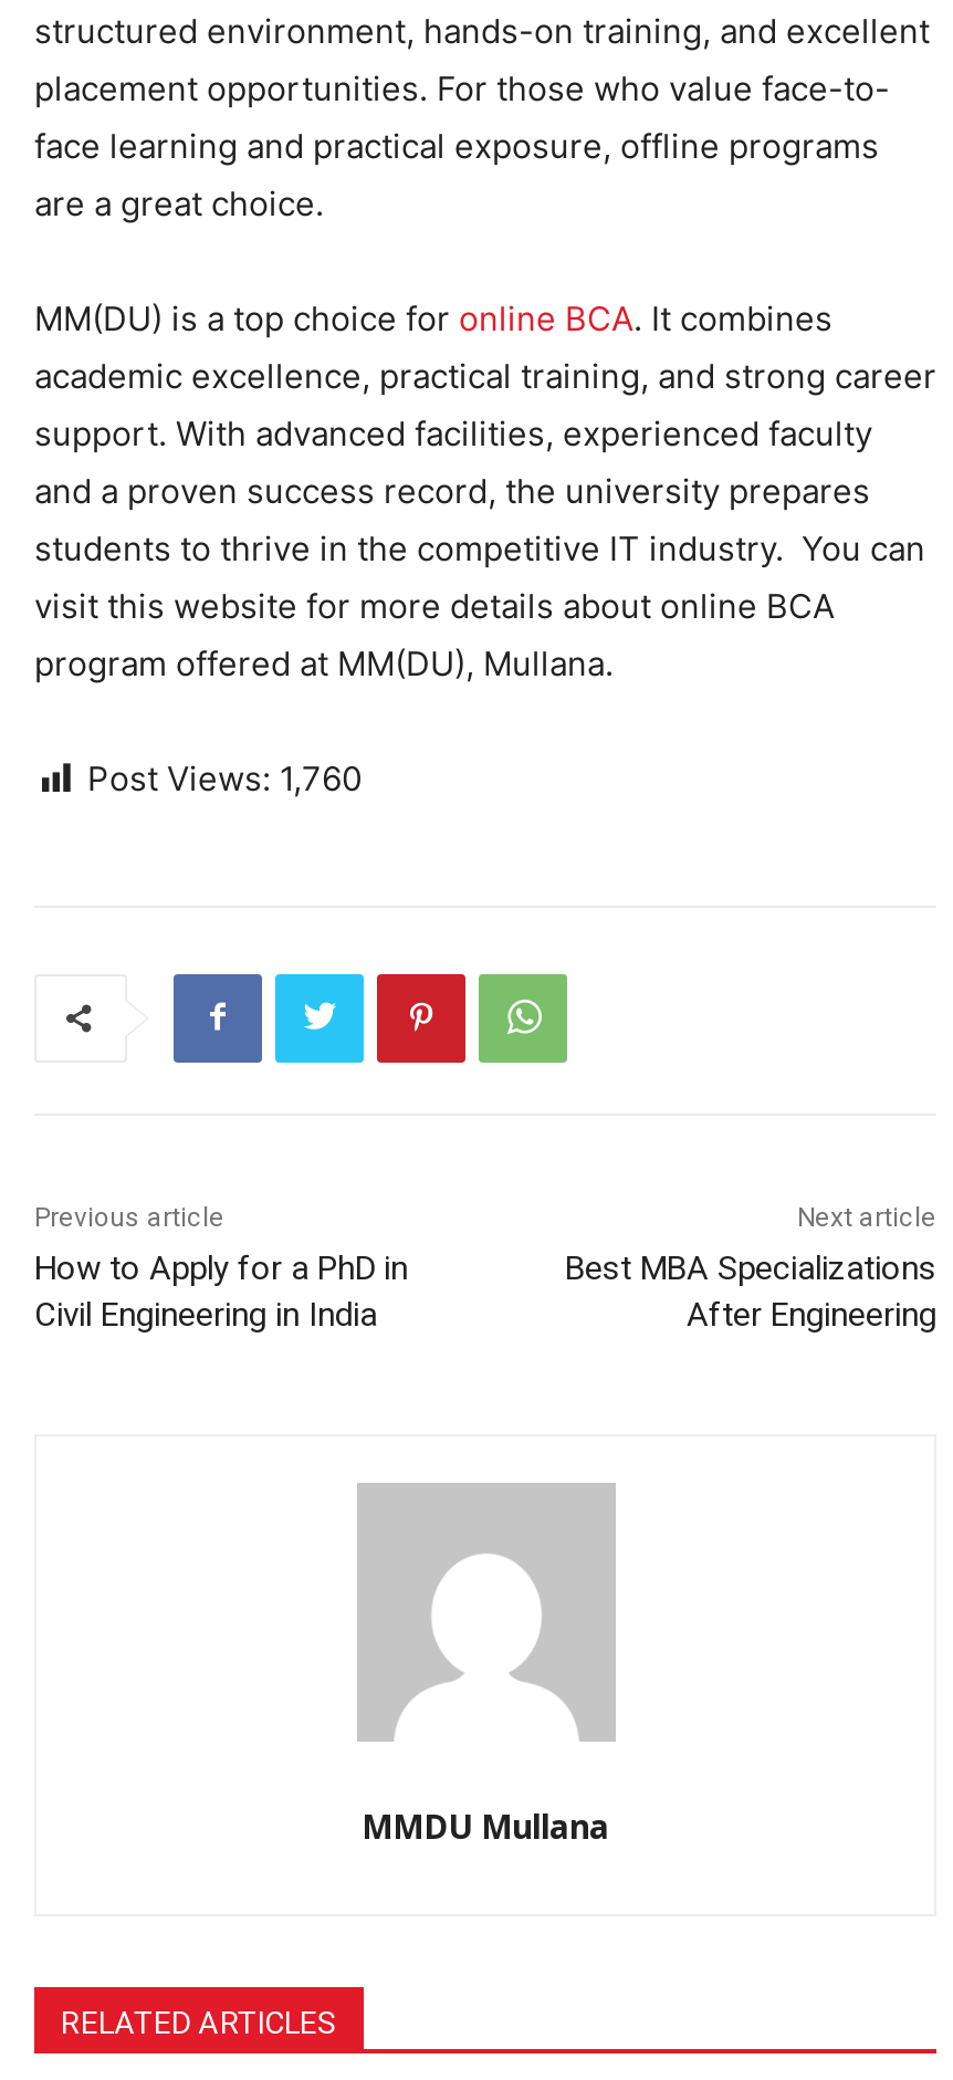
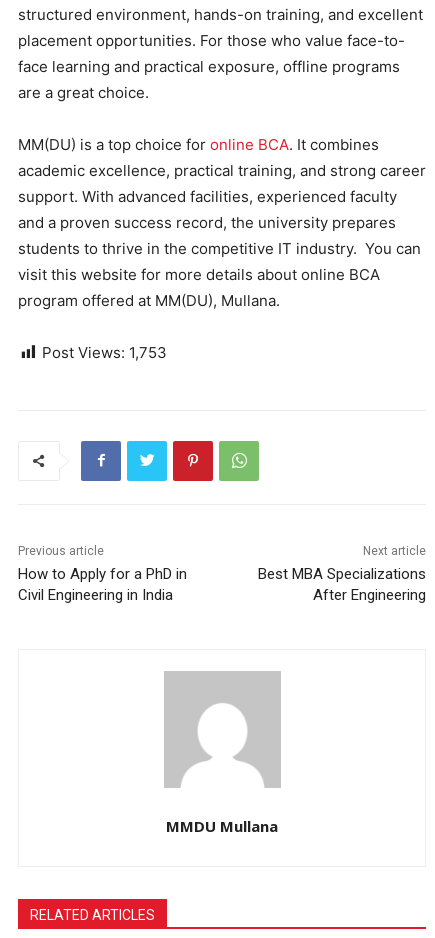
- Post Views: 1,760
+ Post Views: 1,753
